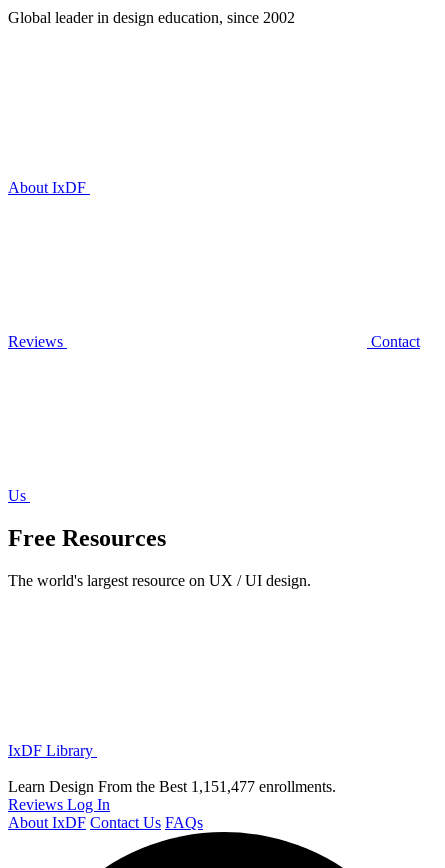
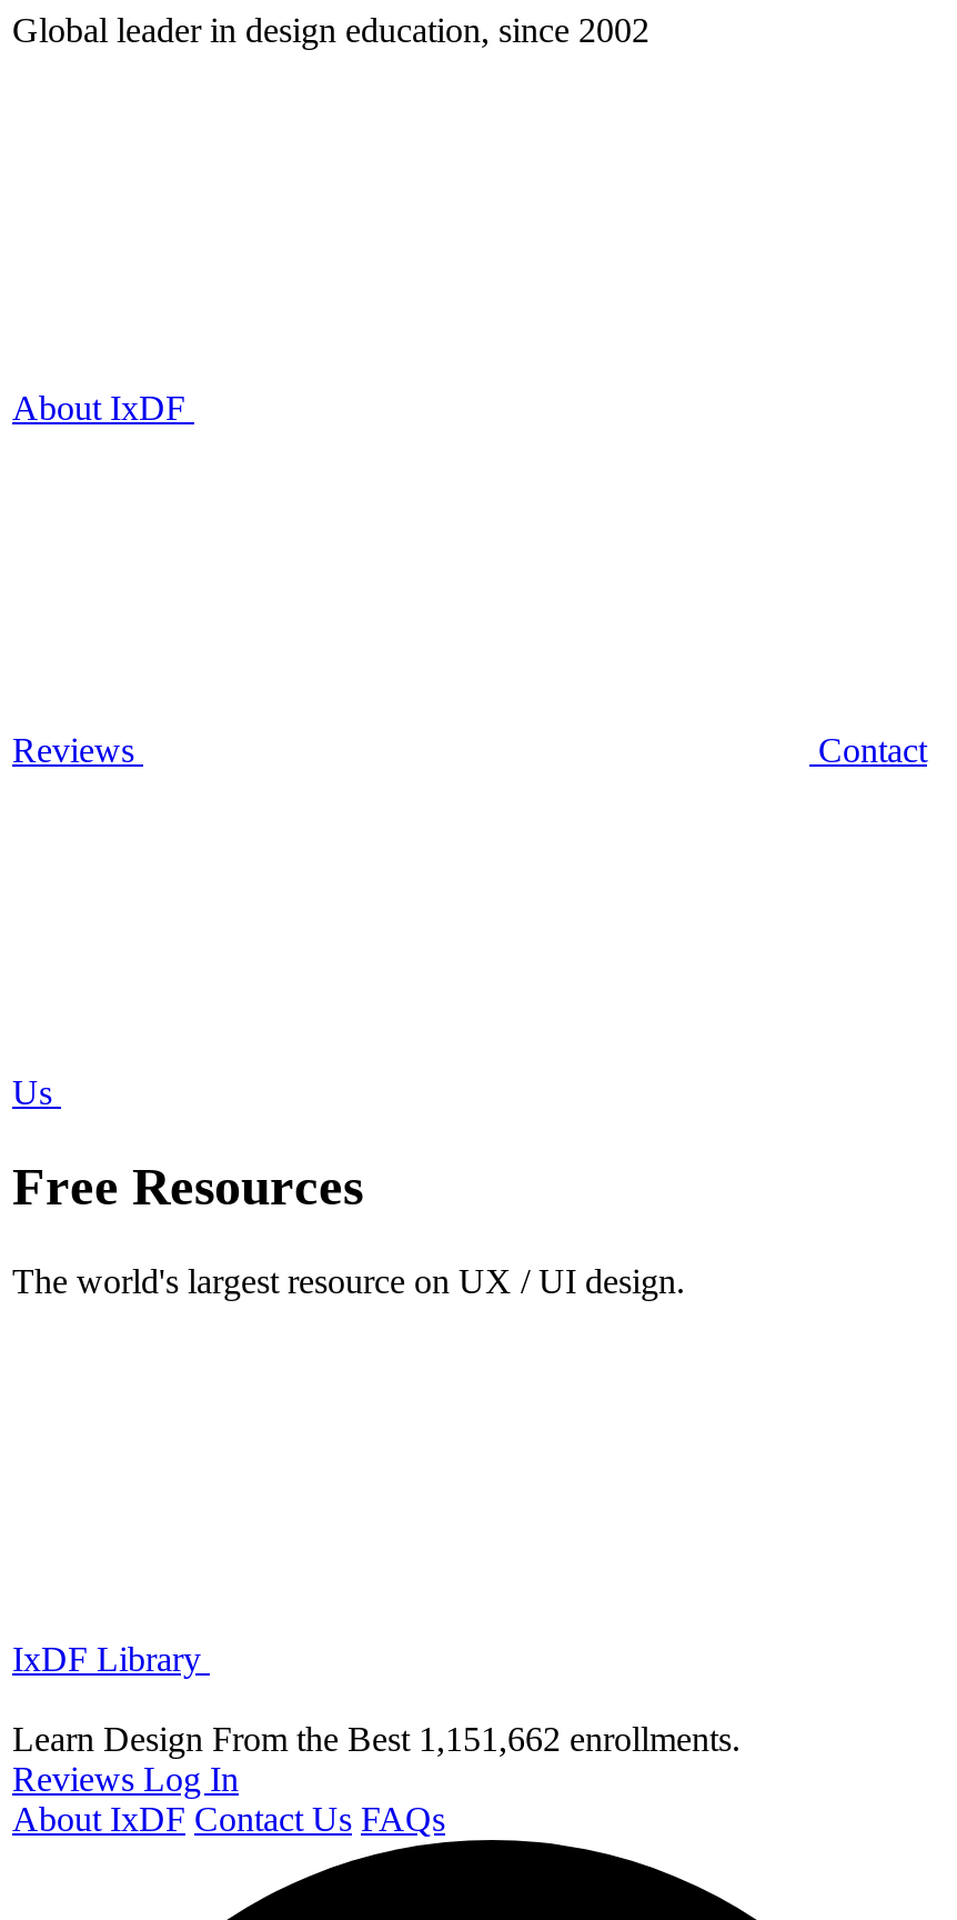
- Learn Design From the Best 1,151,477 enrollments.
+ Learn Design From the Best 1,151,662 enrollments.
